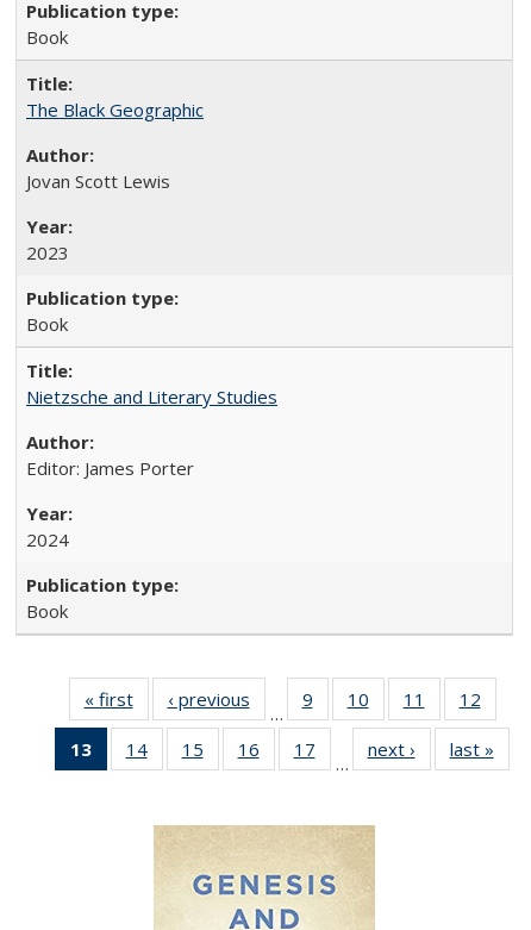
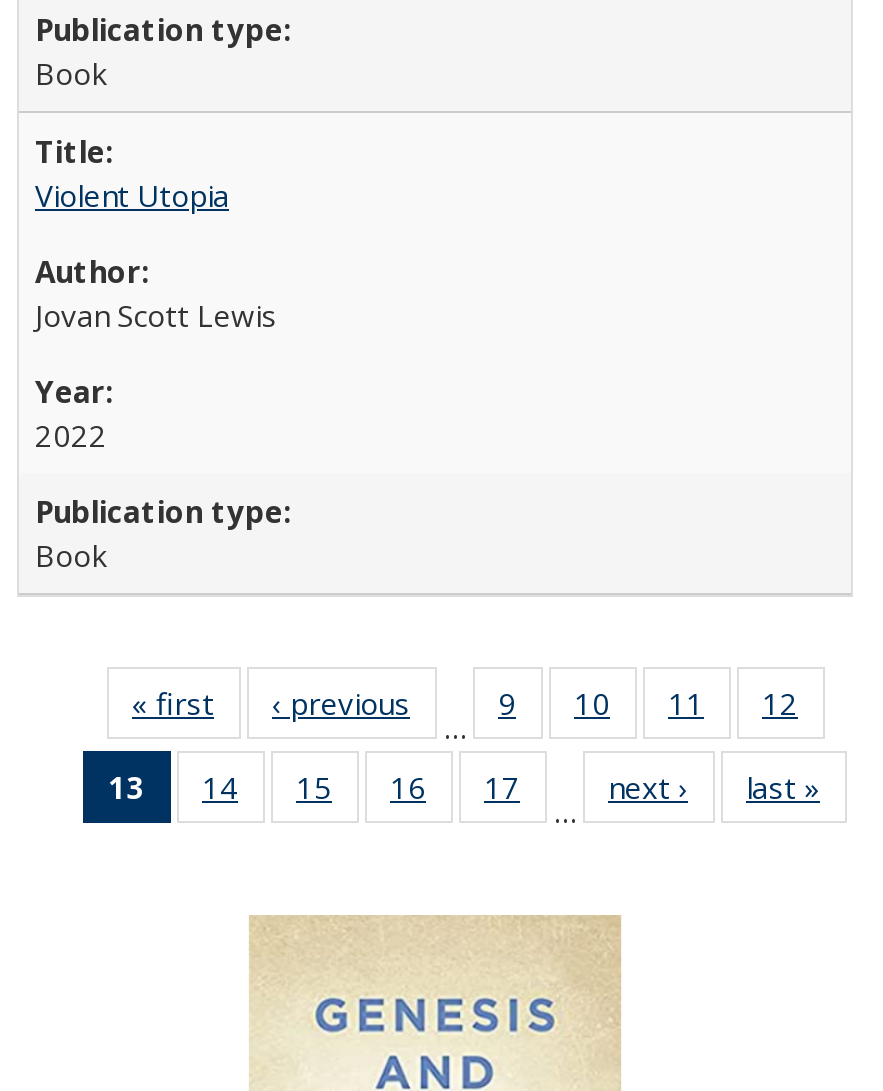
- The Black Geographic
+ Violent Utopia

- 2023
- Book
- Nietzsche and Literary Studies
- Editor: James Porter
- 2024
+ 2022
